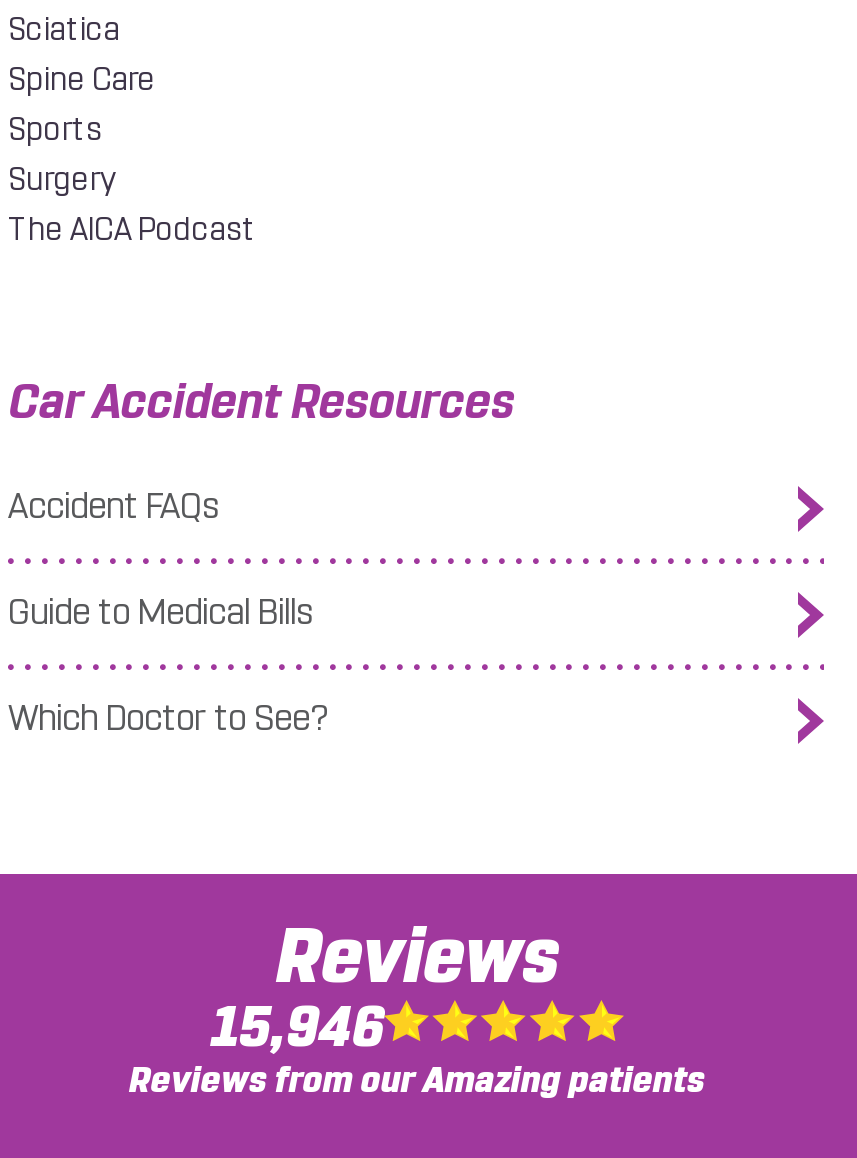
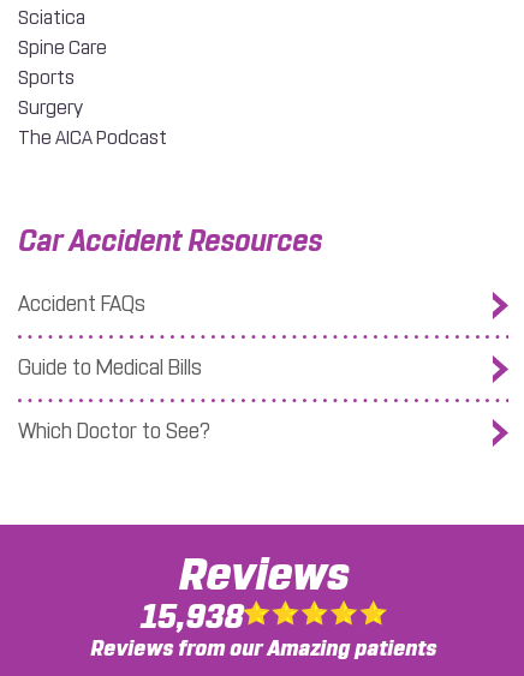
- 15,946
+ 15,938
